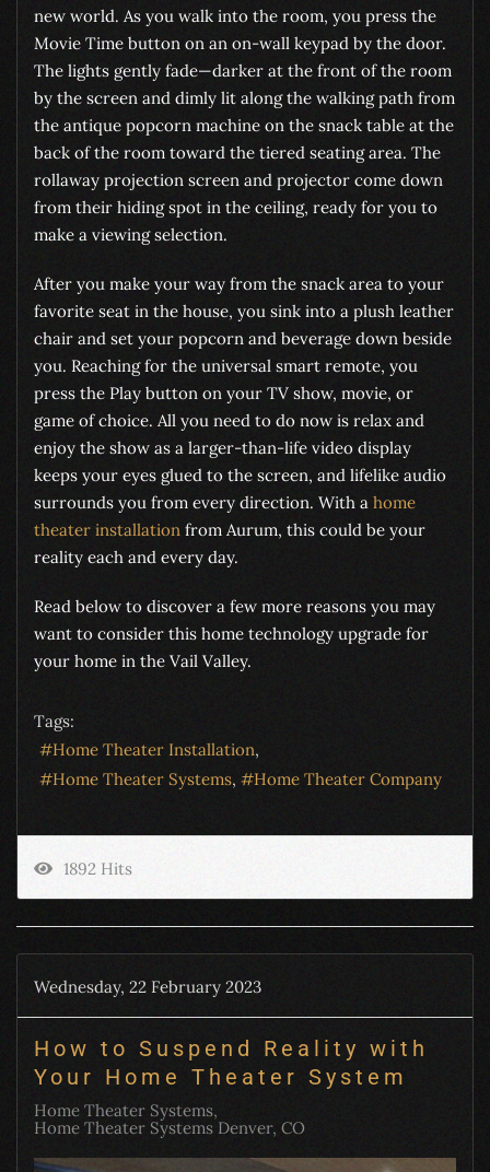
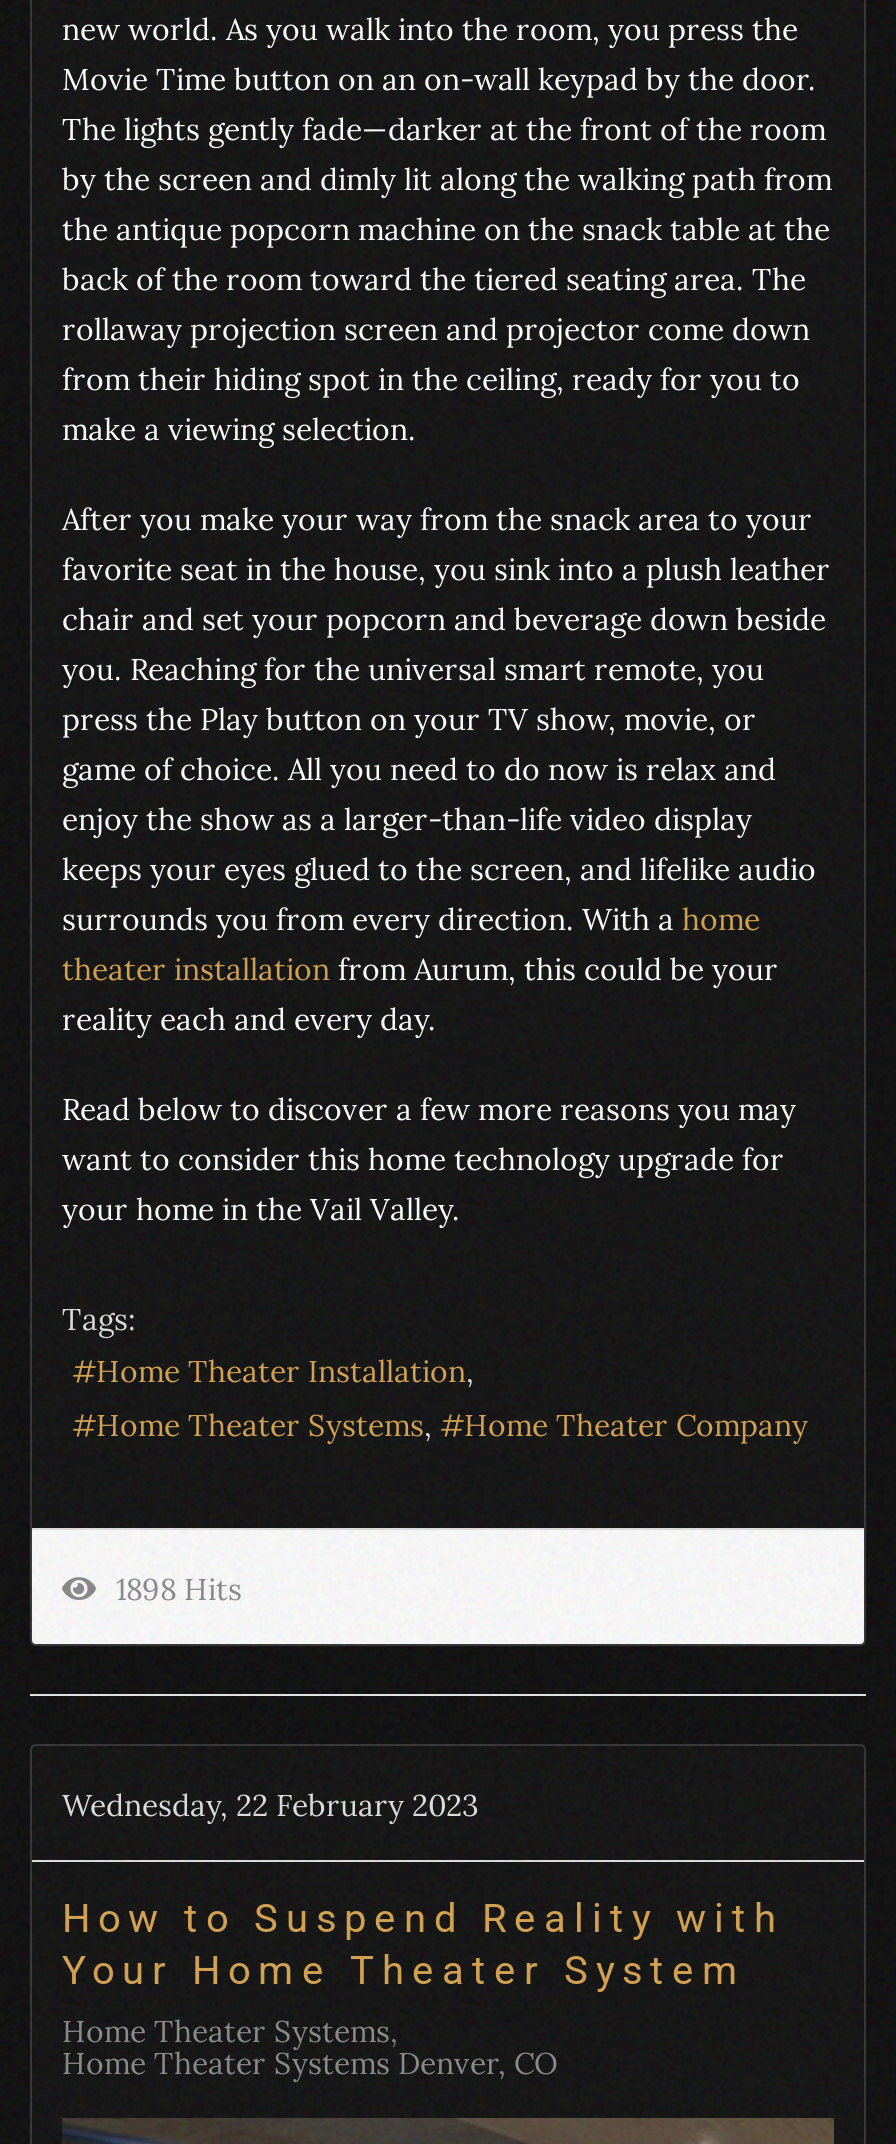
- 1892 Hits
+ 1898 Hits
